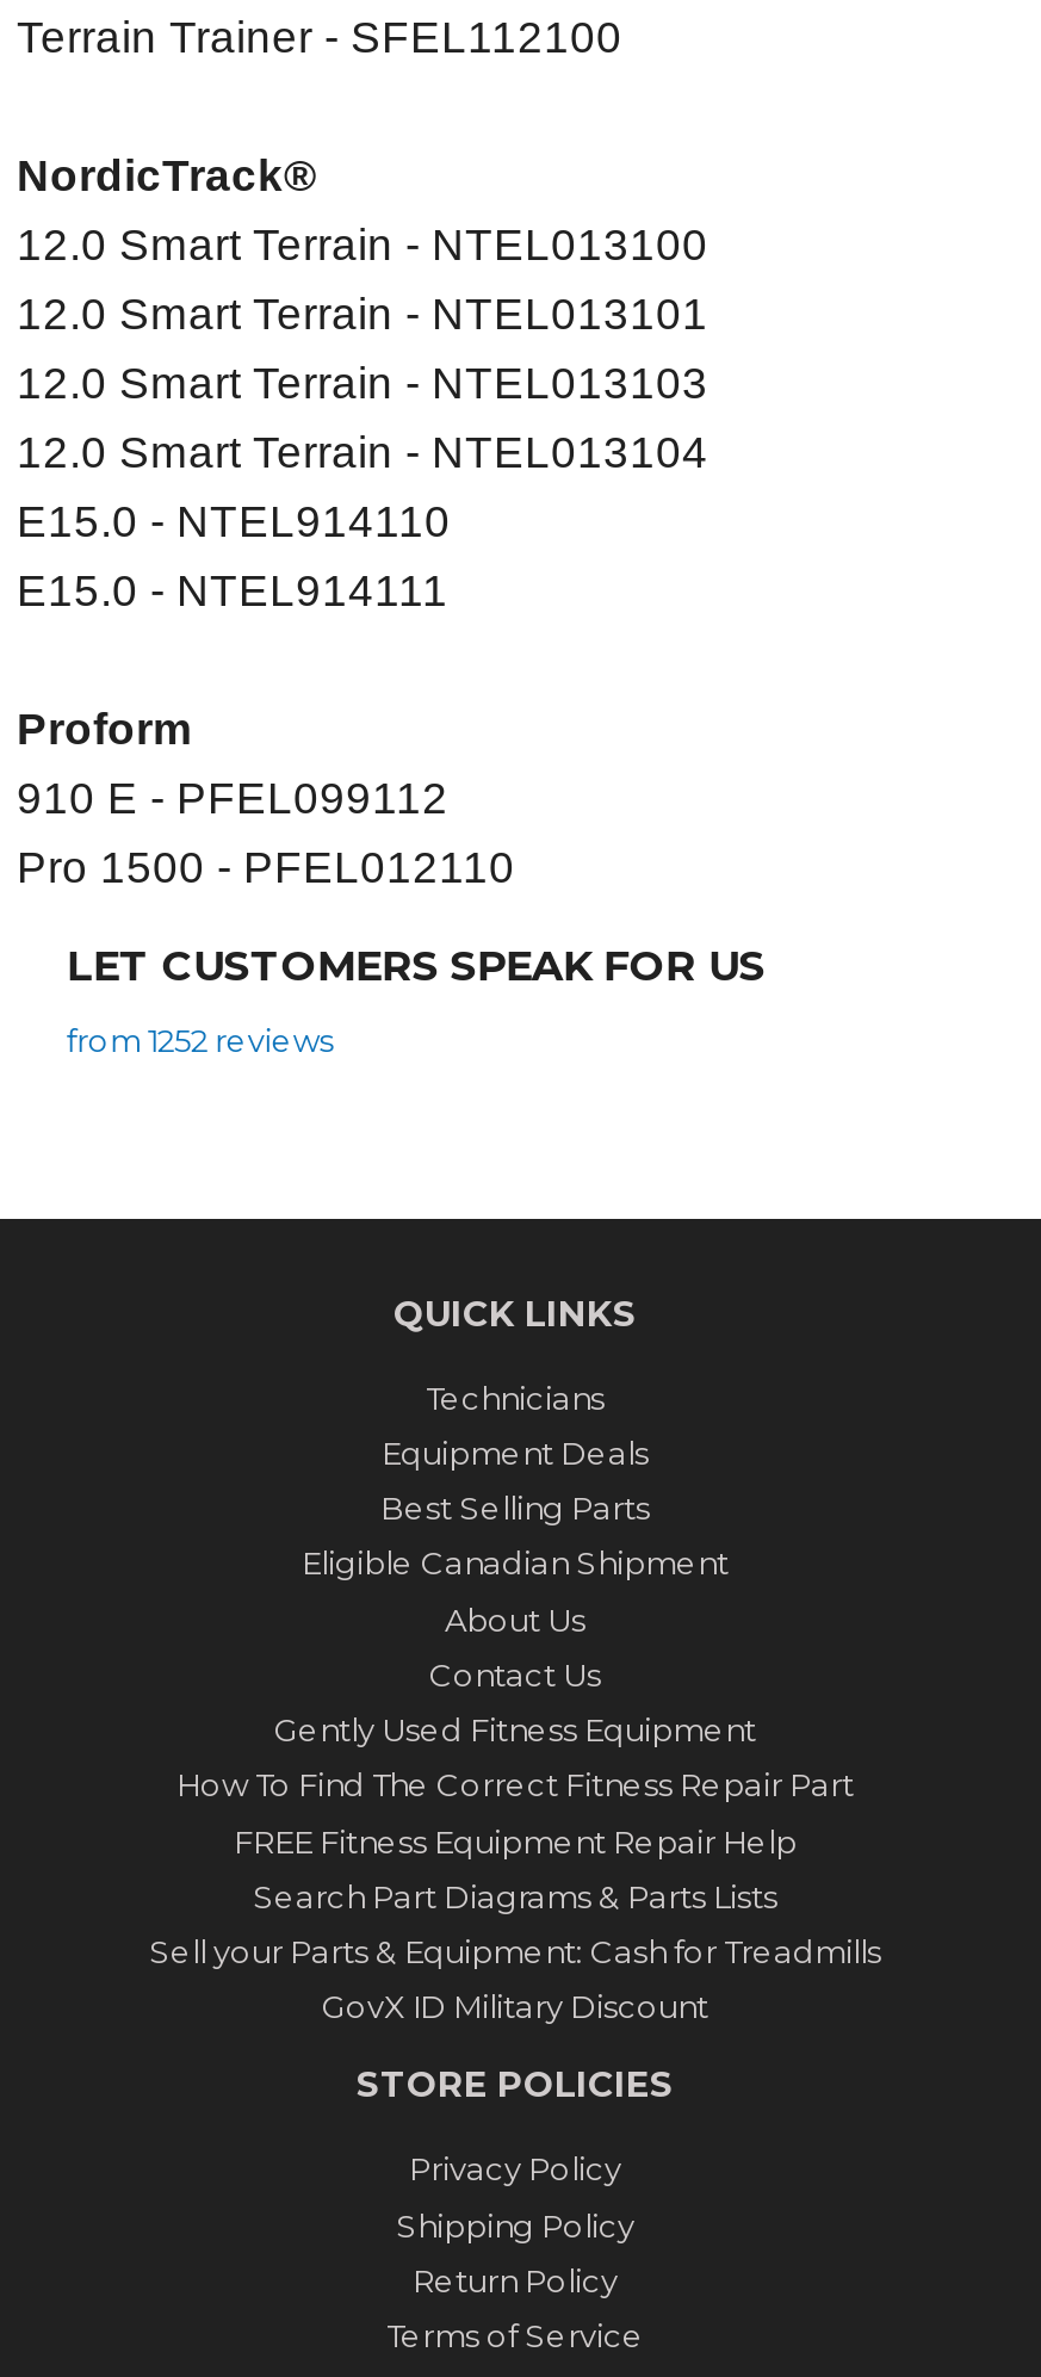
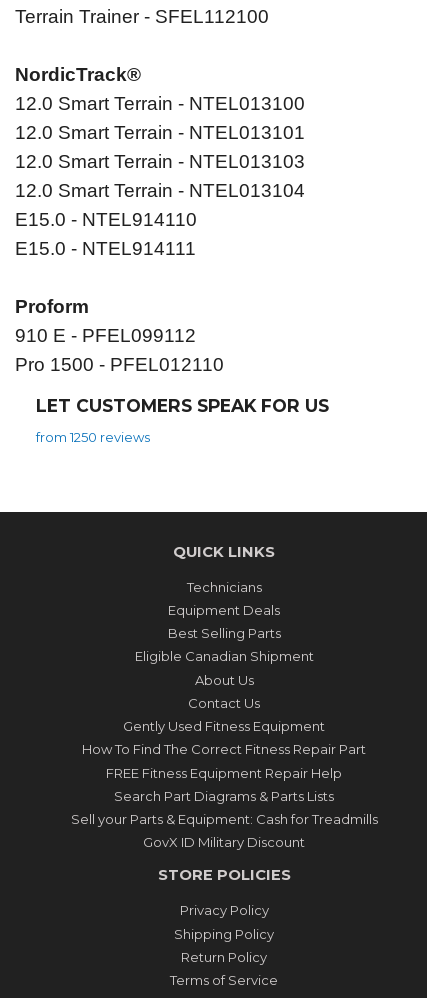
- from 1252 reviews
+ from 1250 reviews
